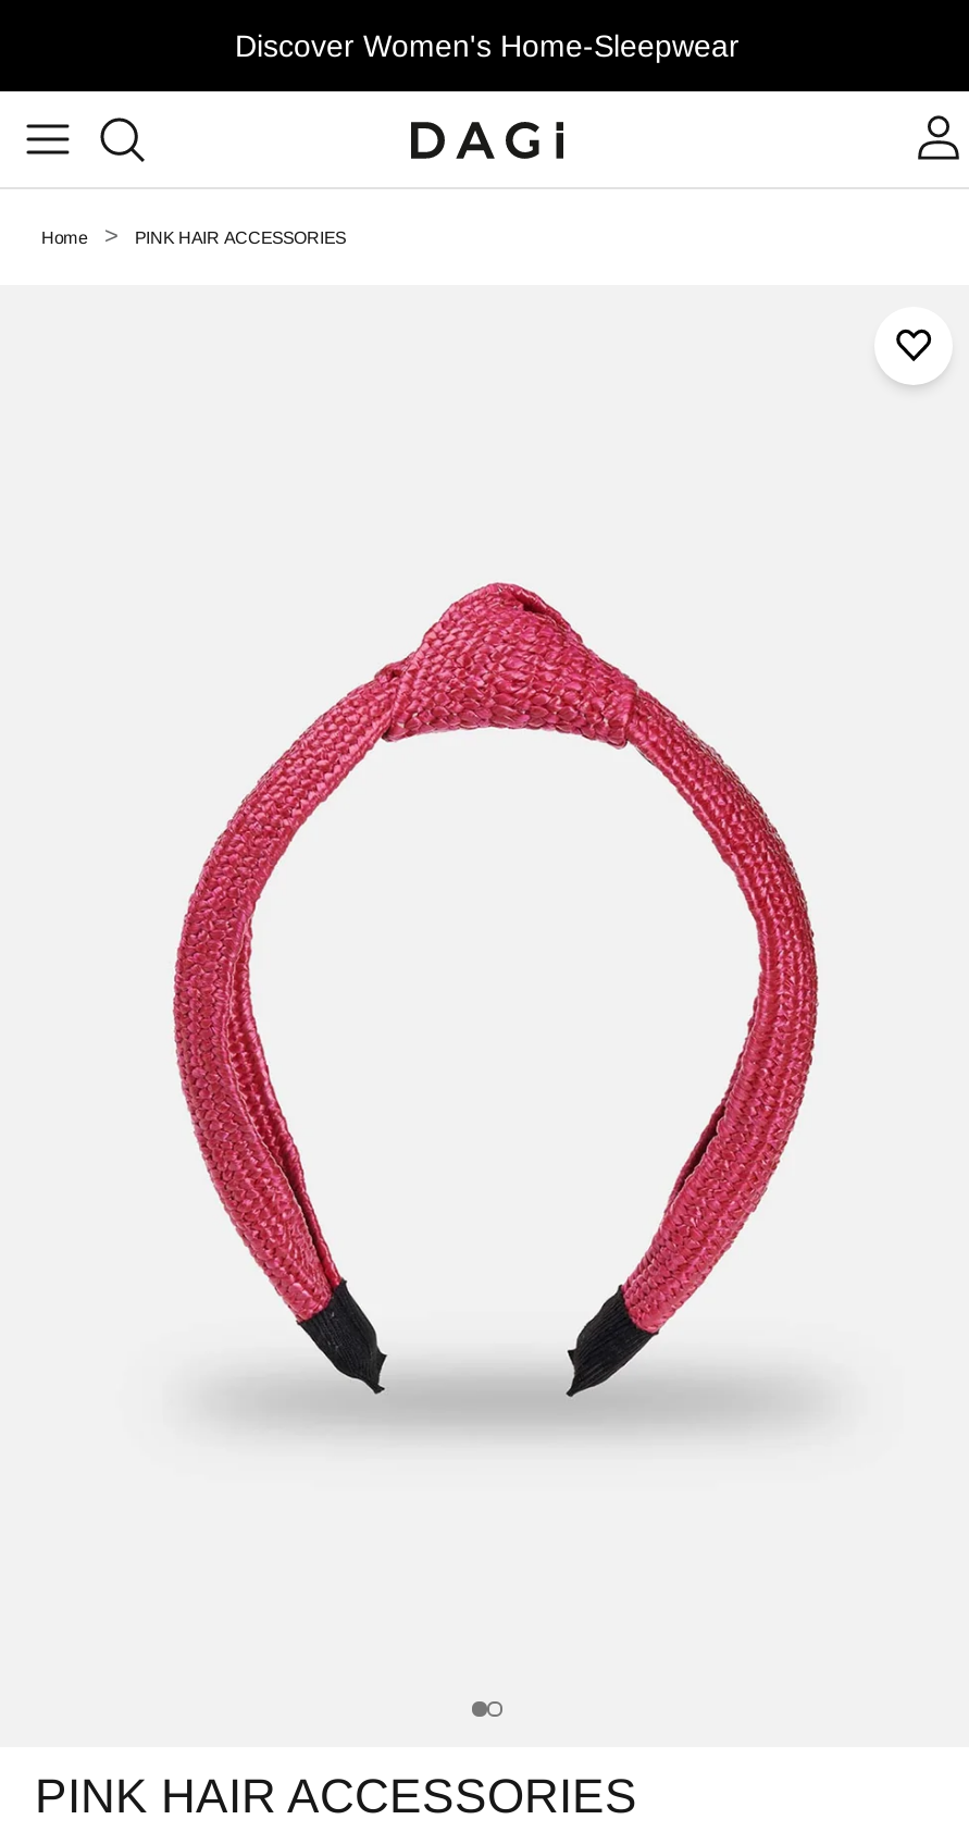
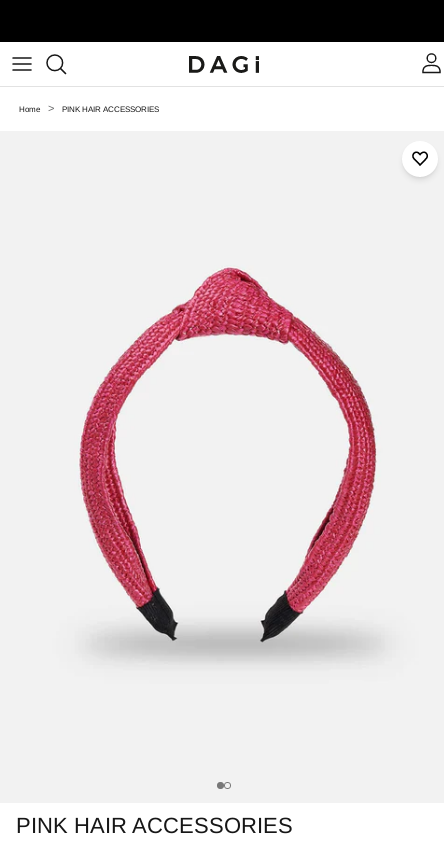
- Discover Women's Home-Sleepwear
